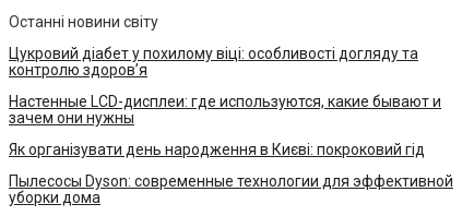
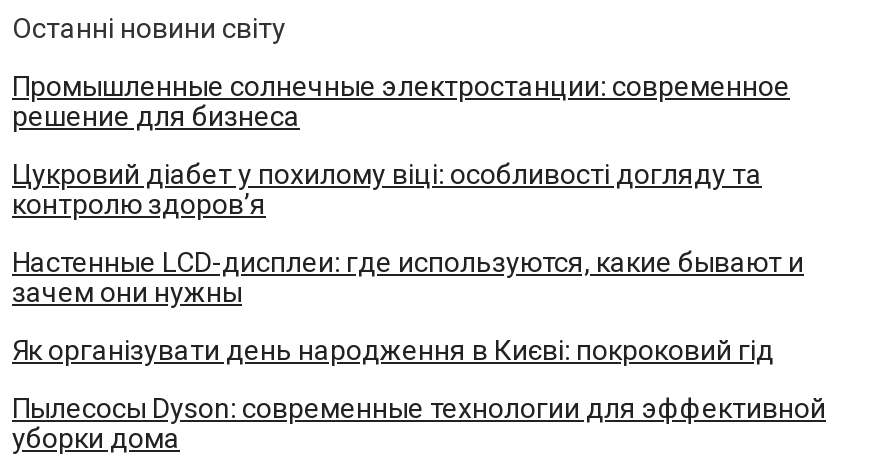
+ Промышленные солнечные электростанции: современное
+ решение для бизнеса
